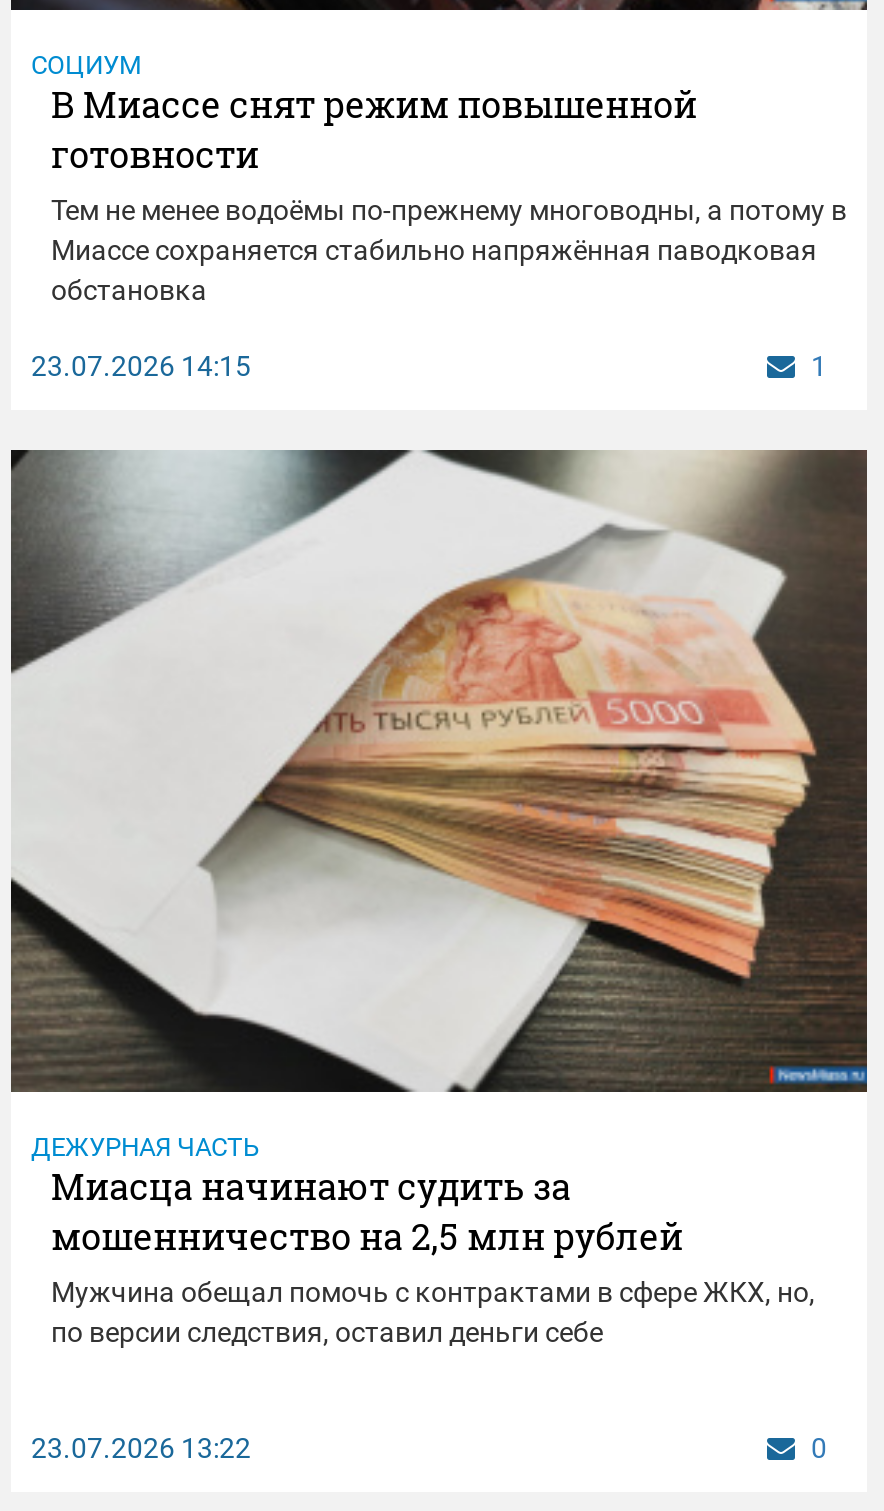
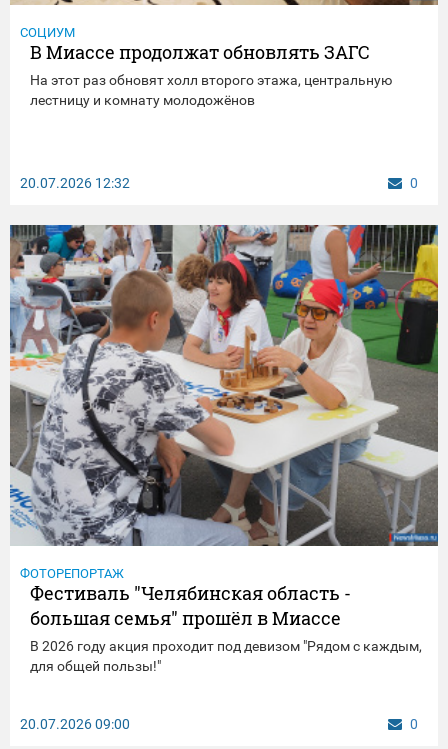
- В Миассе снят режим повышенной
- готовности
- Тем не менее водоёмы по-прежнему многоводны, а потому в
- Миассе сохраняется стабильно напряжённая паводковая
- обстановка
+ В Миассе продолжат обновлять ЗАГС
+ На этот раз обновят холл второго этажа, центральную
+ лестницу и комнату молодожёнов

- 23.07.2026 14:15
- 1
+ 20.07.2026 12:32
+ 0

- [image]
- ДЕЖУРНАЯ ЧАСТЬ
- Миасца начинают судить за
- мошенничество на 2,5 млн рублей
- Мужчина обещал помочь с контрактами в сфере ЖКХ, но,
- по версии следствия, оставил деньги себе
+ [image]
+ ФОТОРЕПОРТАЖ
+ Фестиваль "Челябинская область -
+ большая семья" прошёл в Миассе
+ В 2026 году акция проходит под девизом "Рядом с каждым,
+ для общей пользы!"

- 23.07.2026 13:22
+ 20.07.2026 09:00
